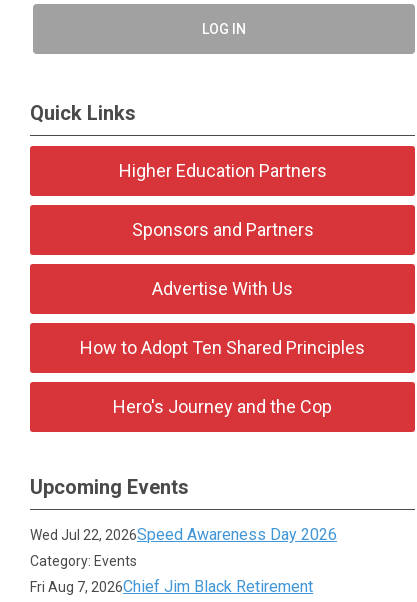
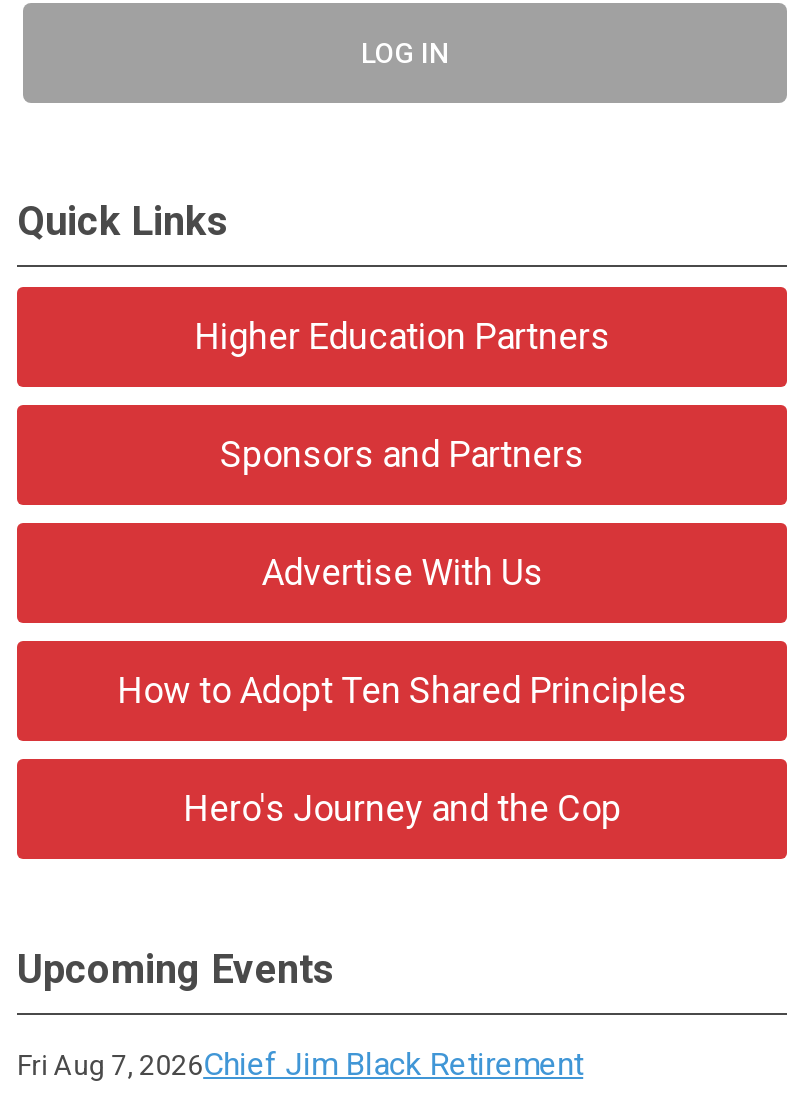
- Wed Jul 22, 2026Speed Awareness Day 2026
- Category: Events
